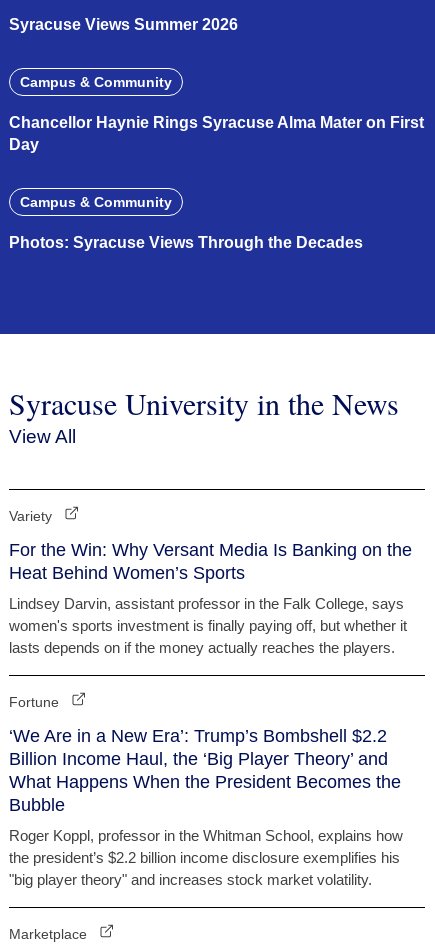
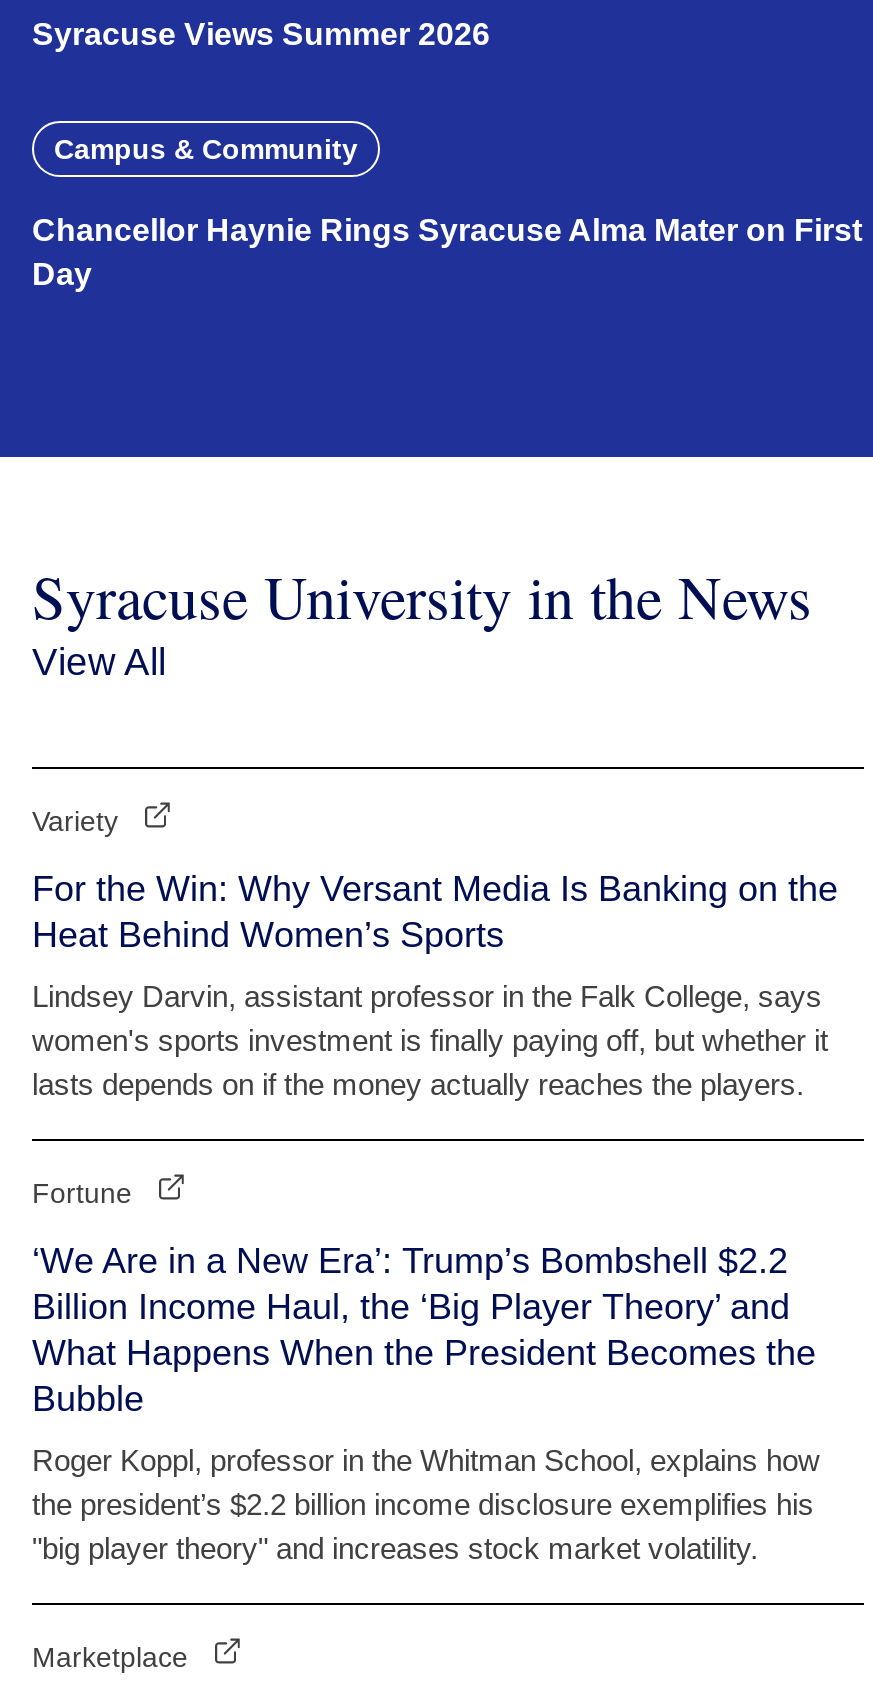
- Campus & Community
- Photos: Syracuse Views Through the Decades
